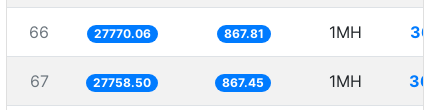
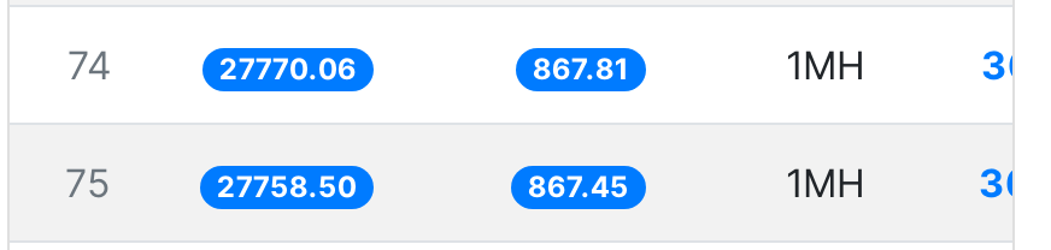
- 66
+ 74

- 67
+ 75
